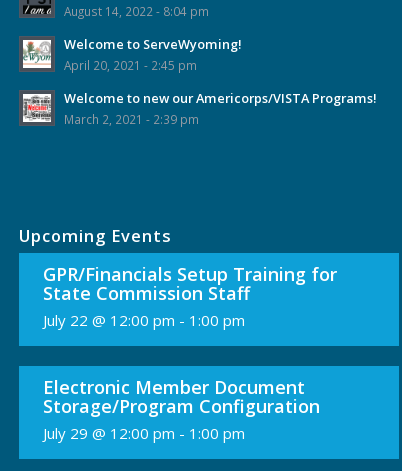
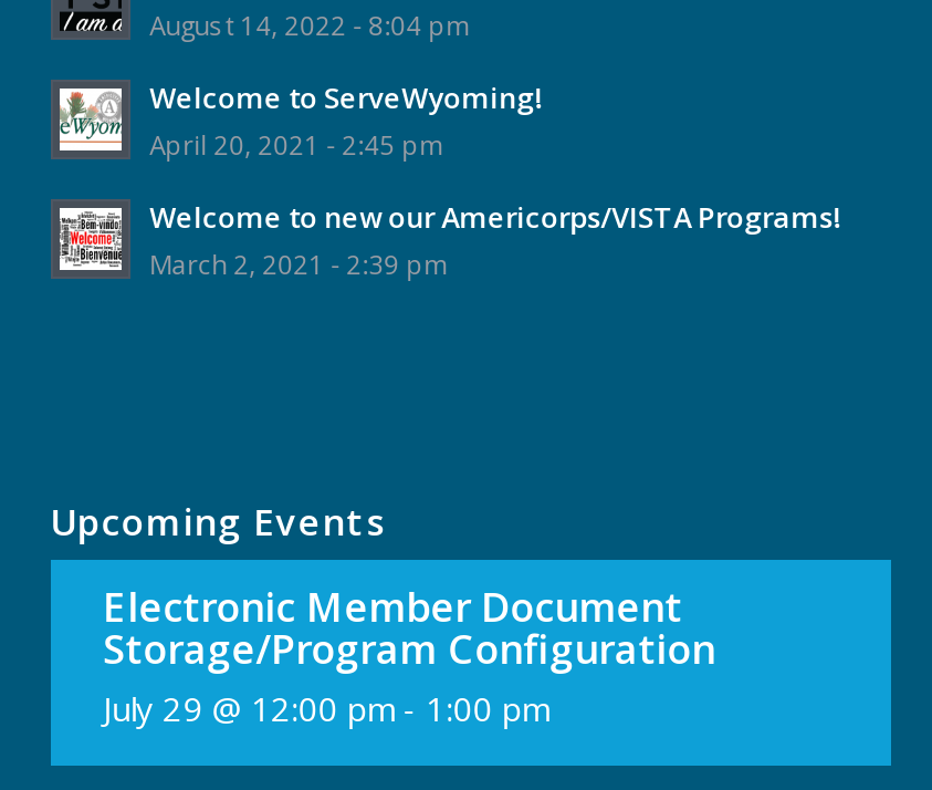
- GPR/Financials Setup Training for
- State Commission Staff
- July 22 @ 12:00 pm - 1:00 pm
